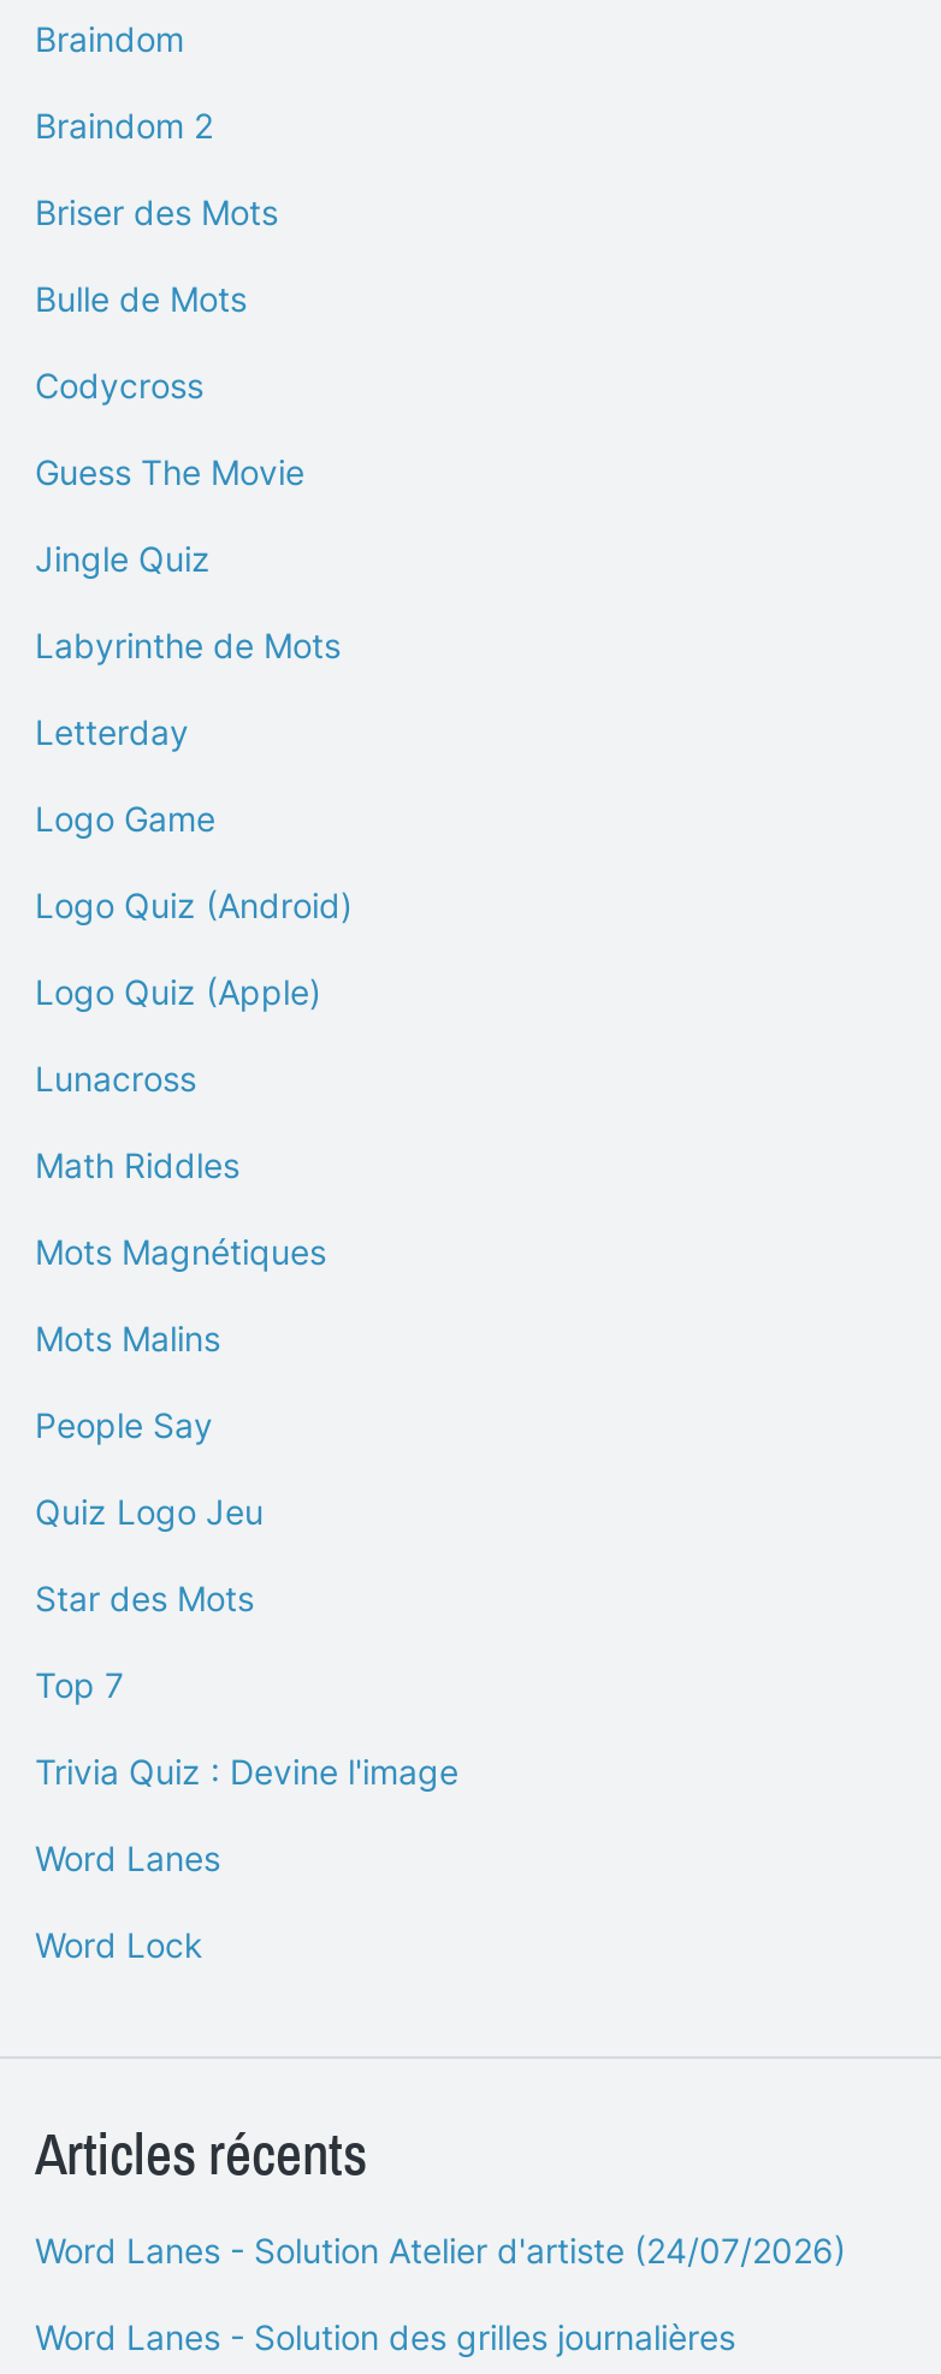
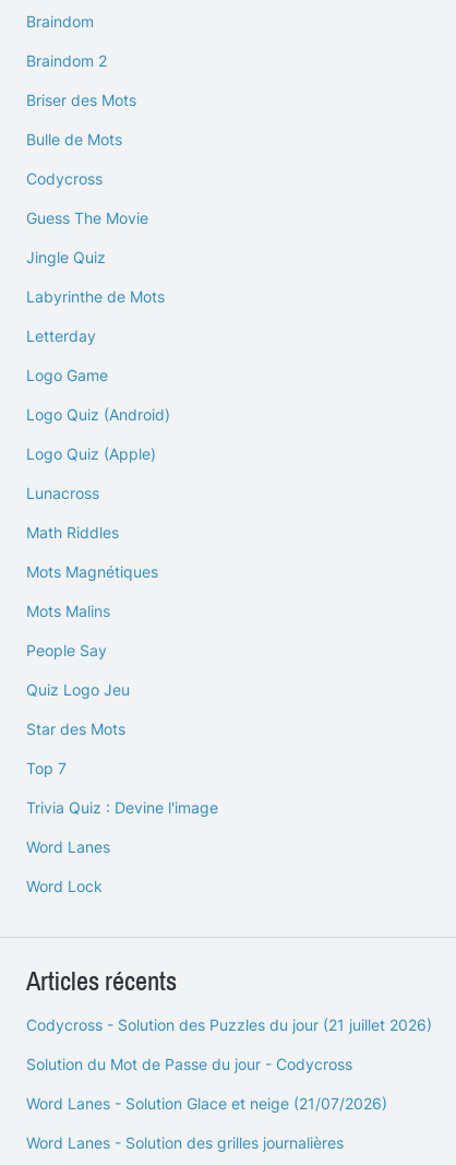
- Word Lanes - Solution Atelier d'artiste (24/07/2026)
+ Codycross - Solution des Puzzles du jour (21 juillet 2026)
+ Solution du Mot de Passe du jour - Codycross
+ Word Lanes - Solution Glace et neige (21/07/2026)
